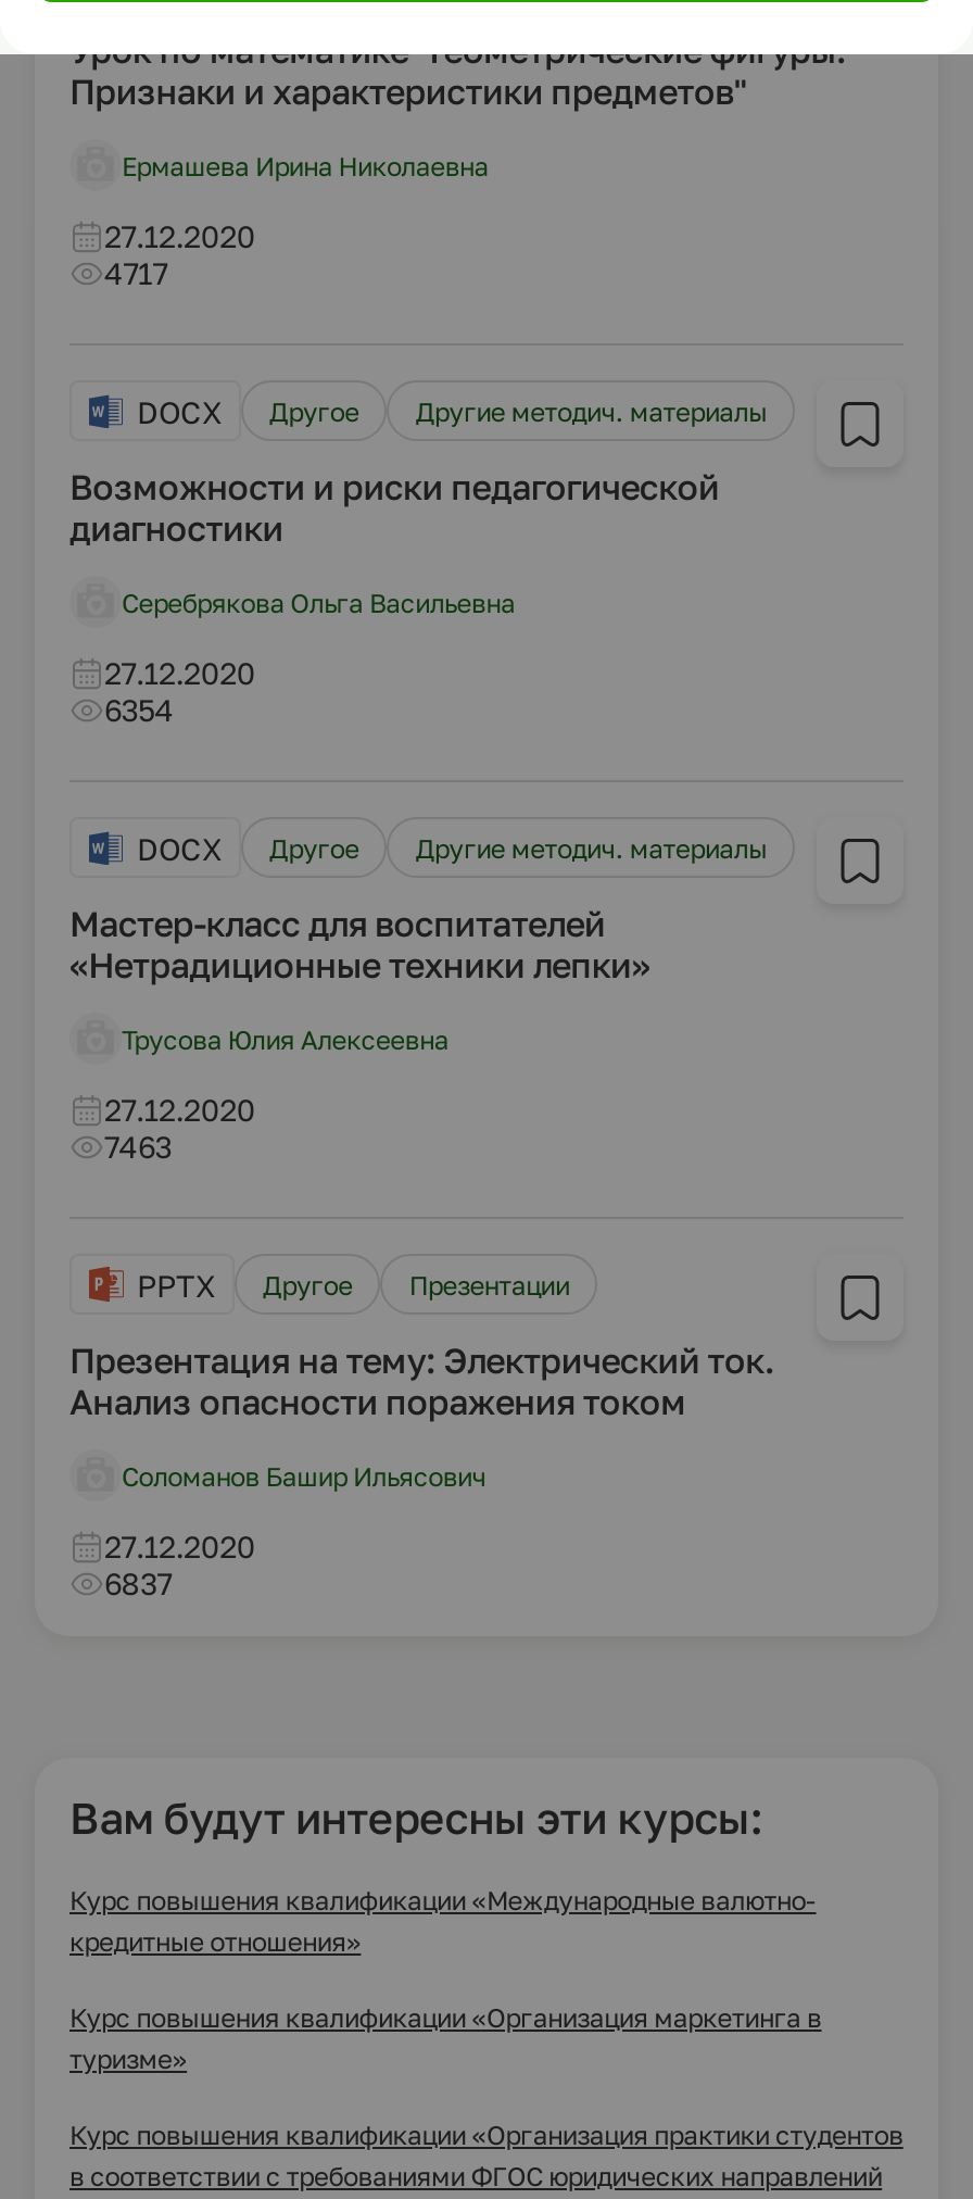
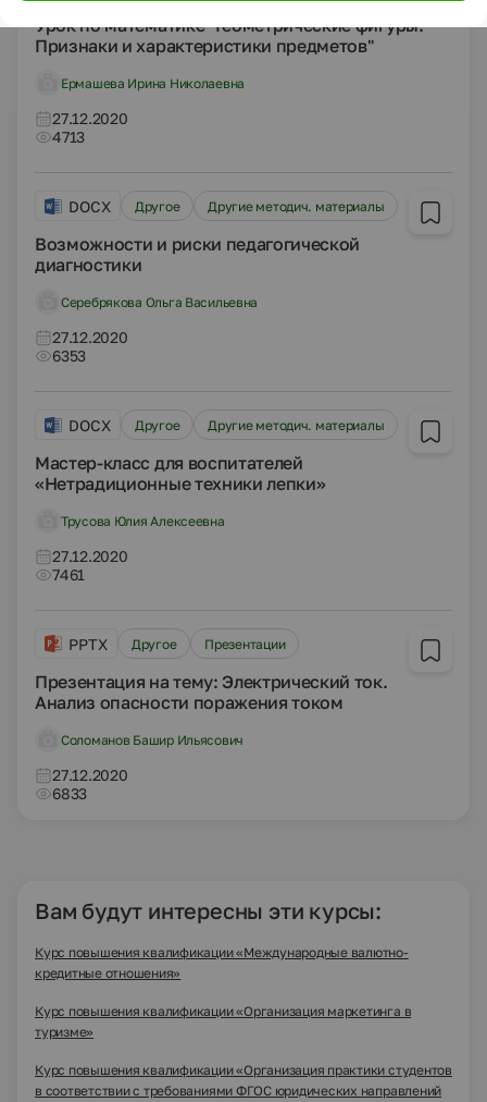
- 4717
+ 4713

- 6354
+ 6353

- 7463
+ 7461

- 6837
+ 6833
